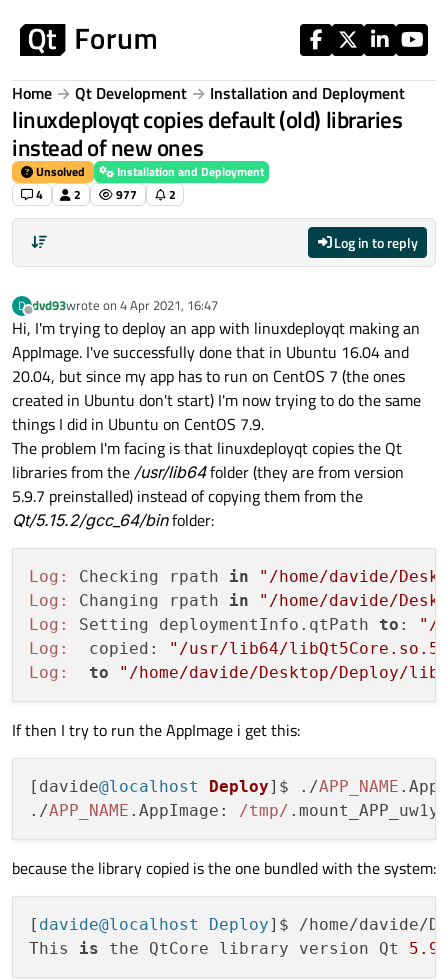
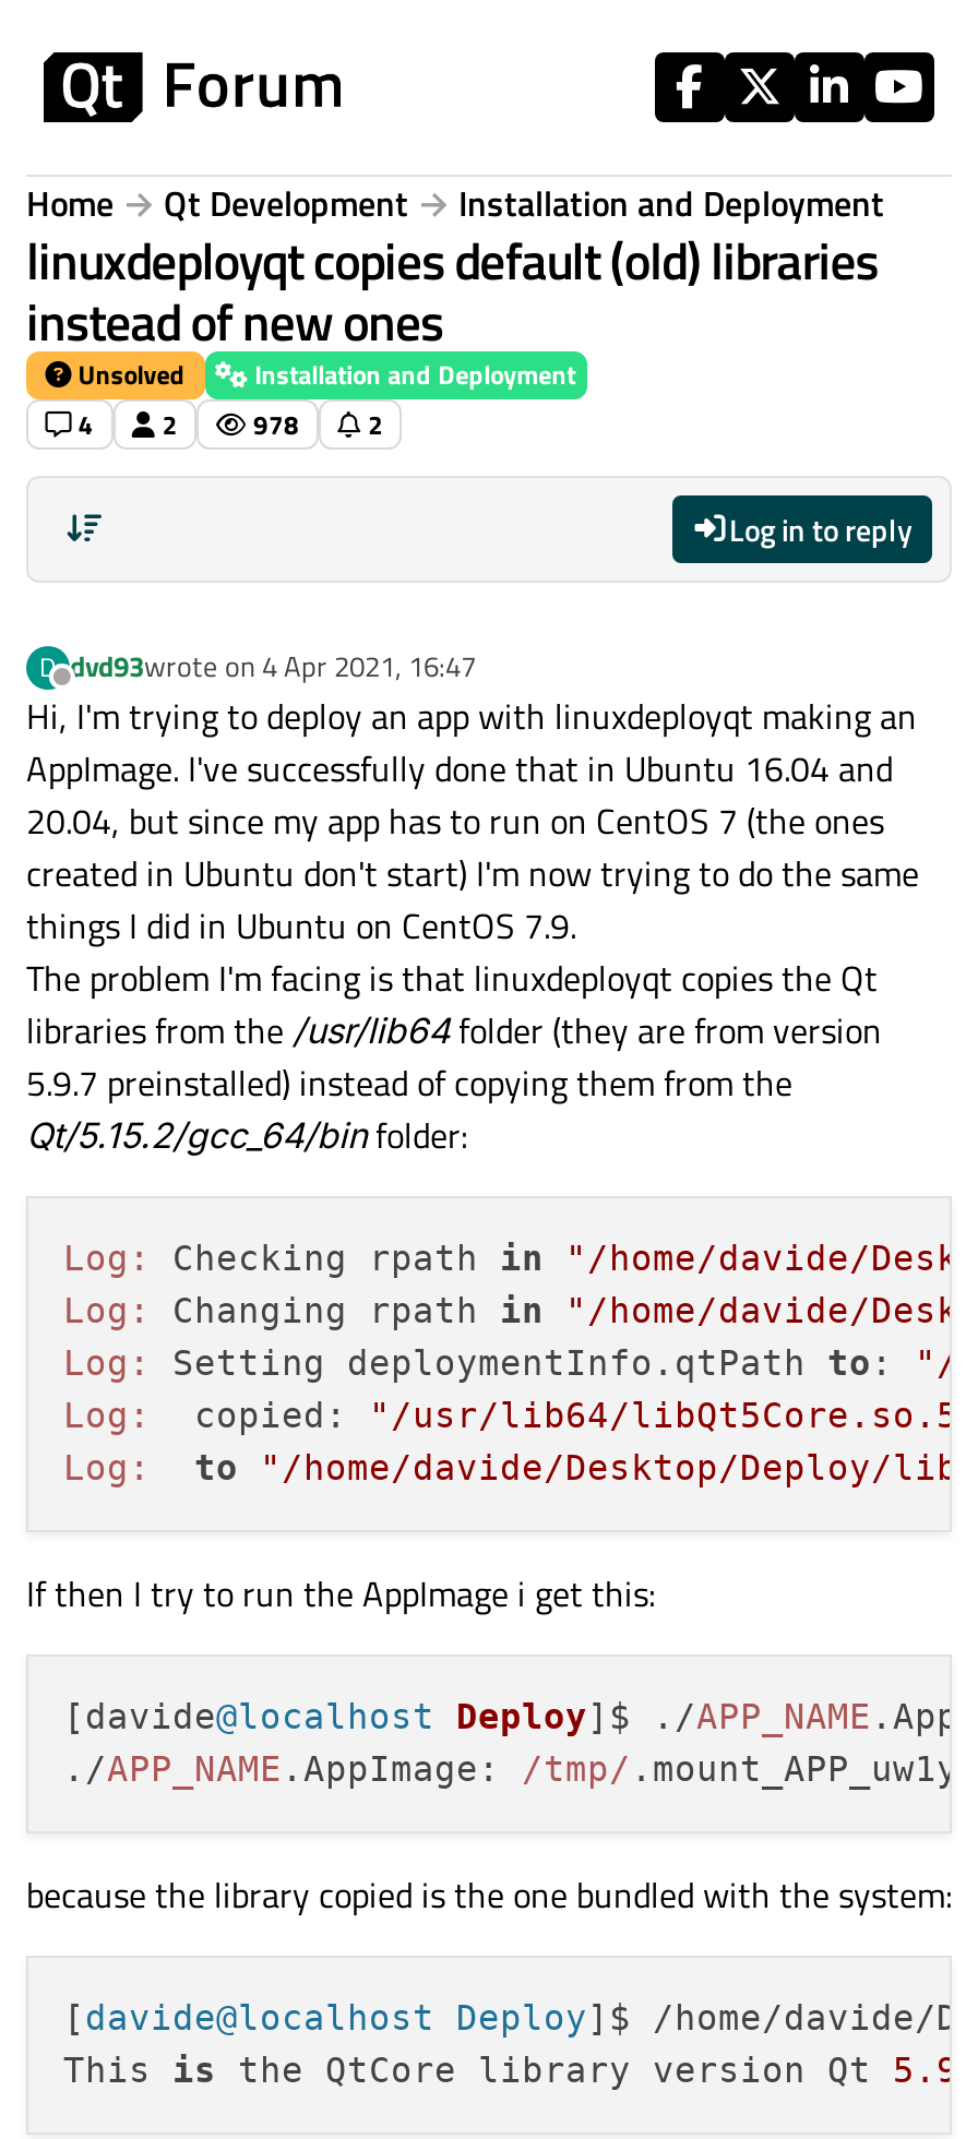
- 4 2 977 2
+ 4 2 978 2
